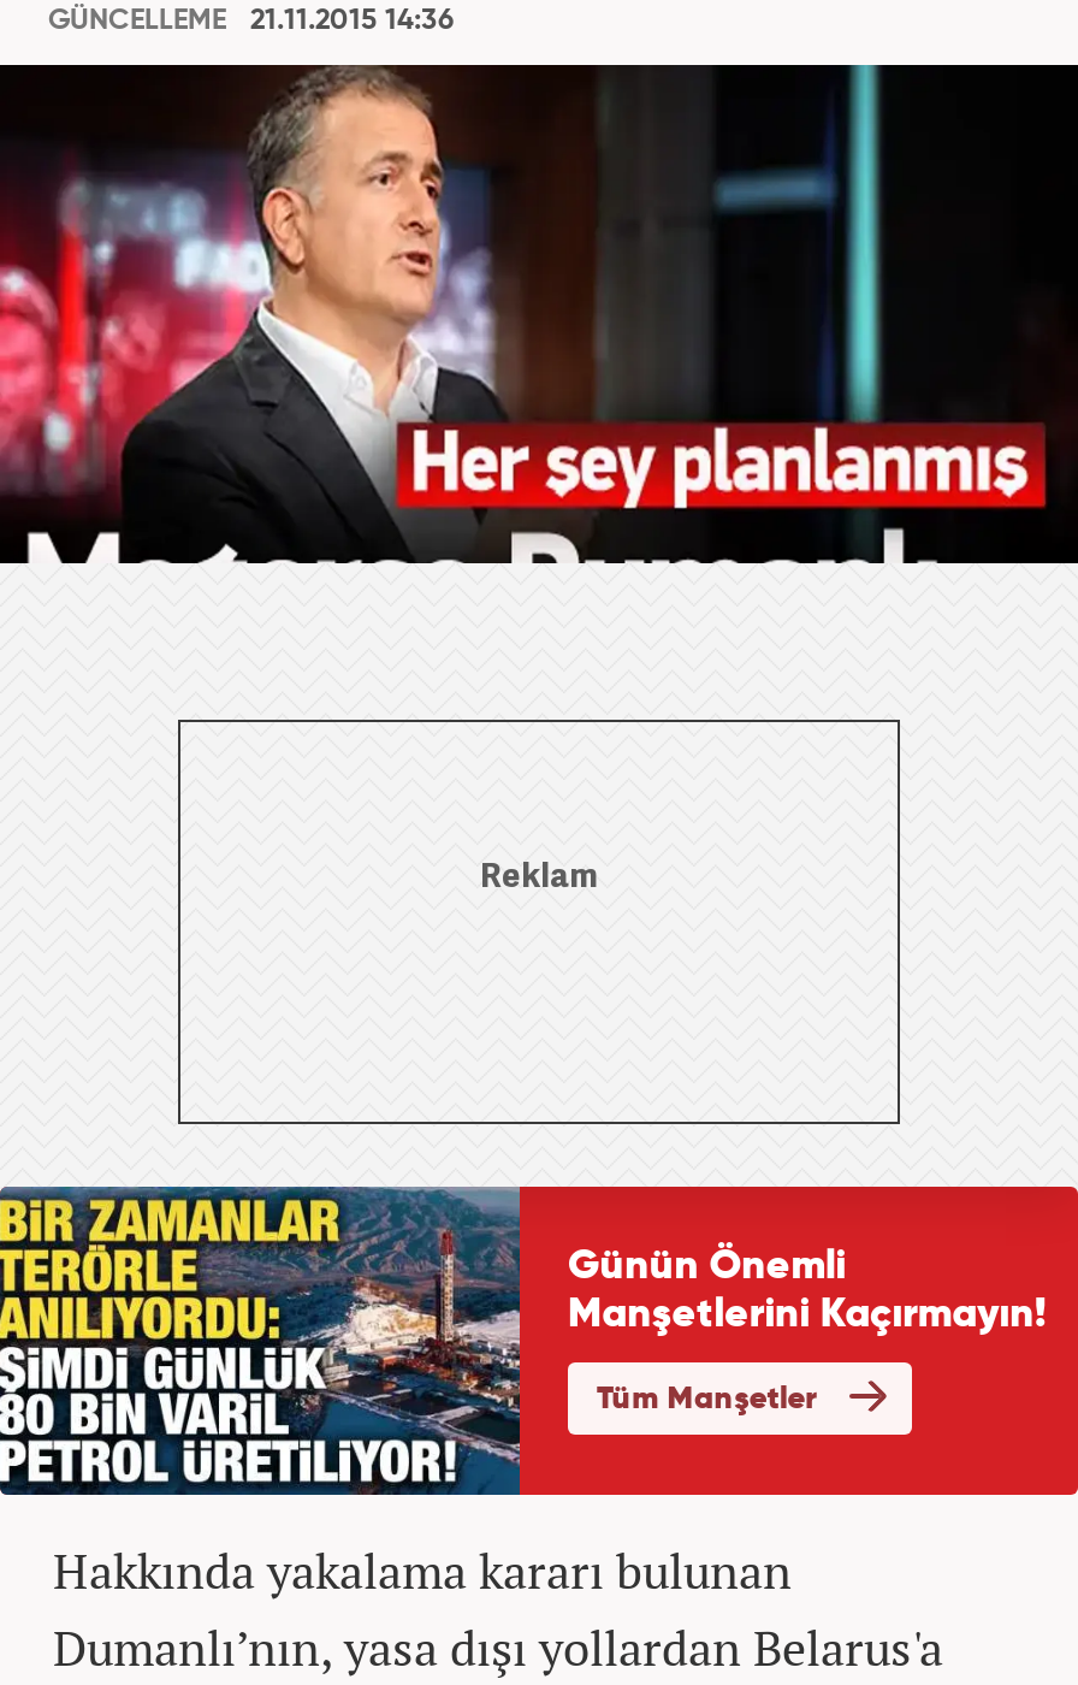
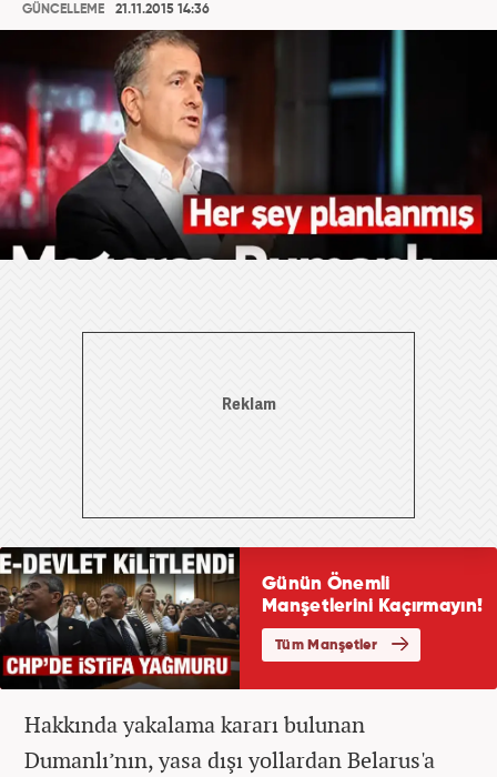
- [image]
+ [image]
